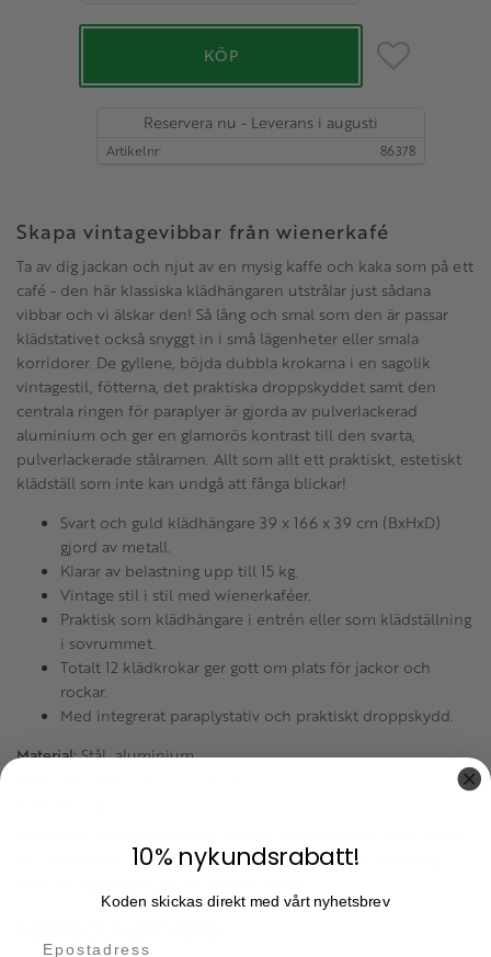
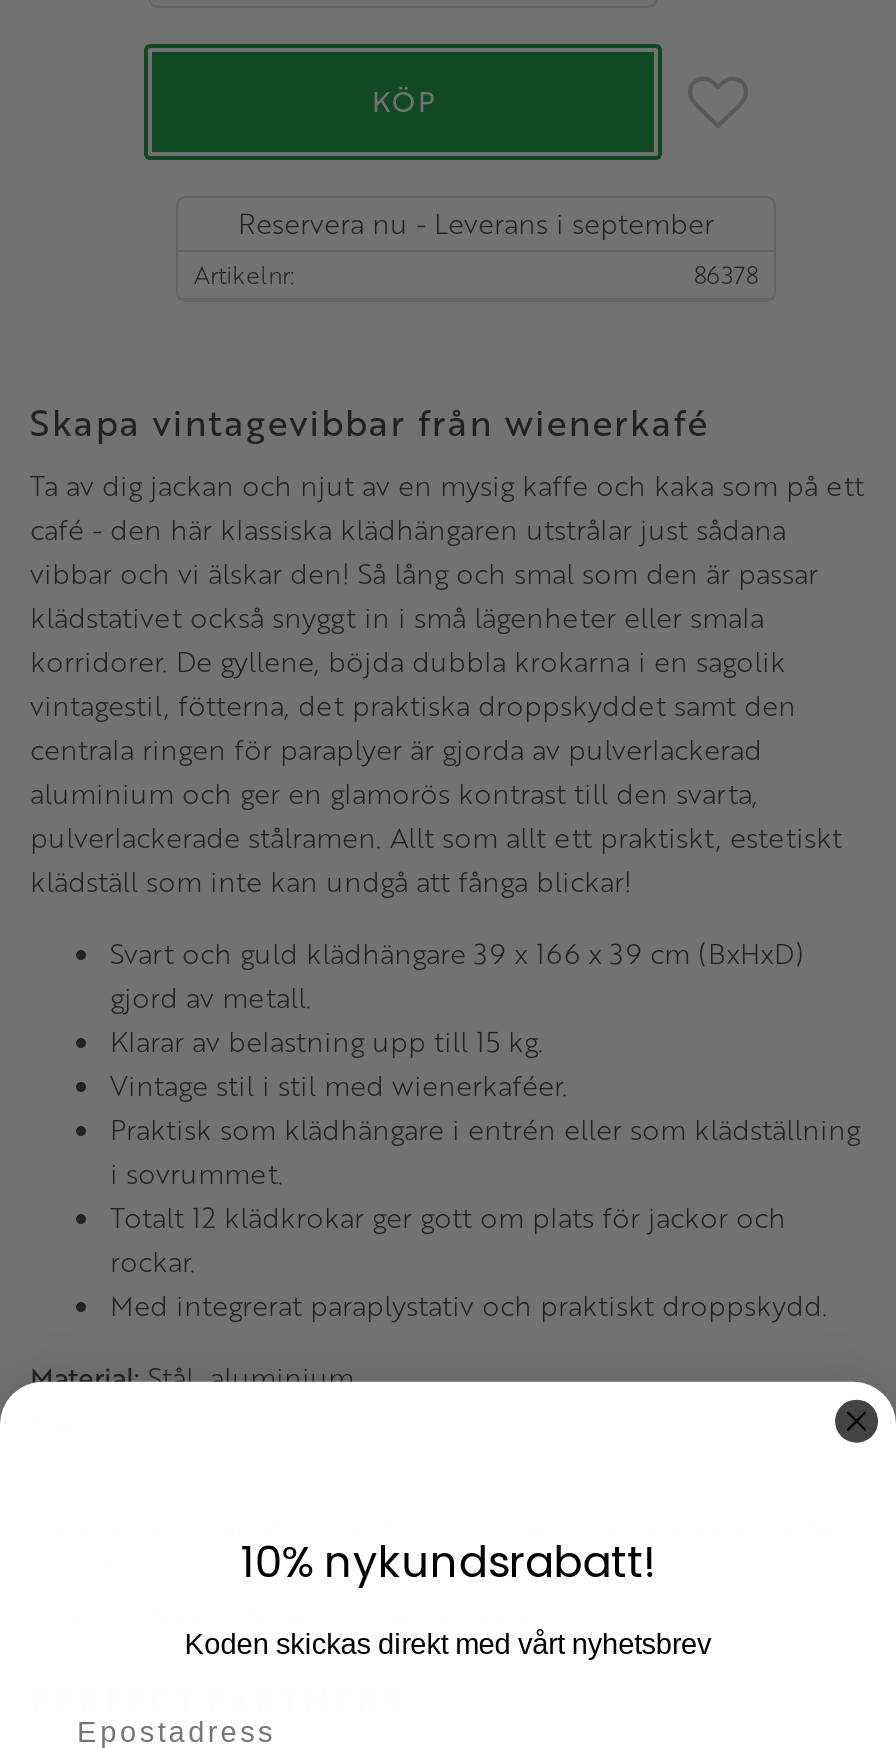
- Reservera nu - Leverans i augusti
+ Reservera nu - Leverans i september
